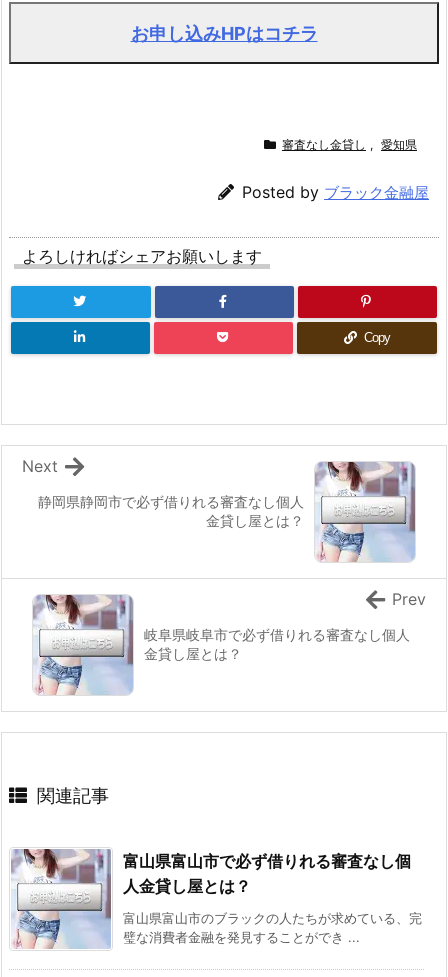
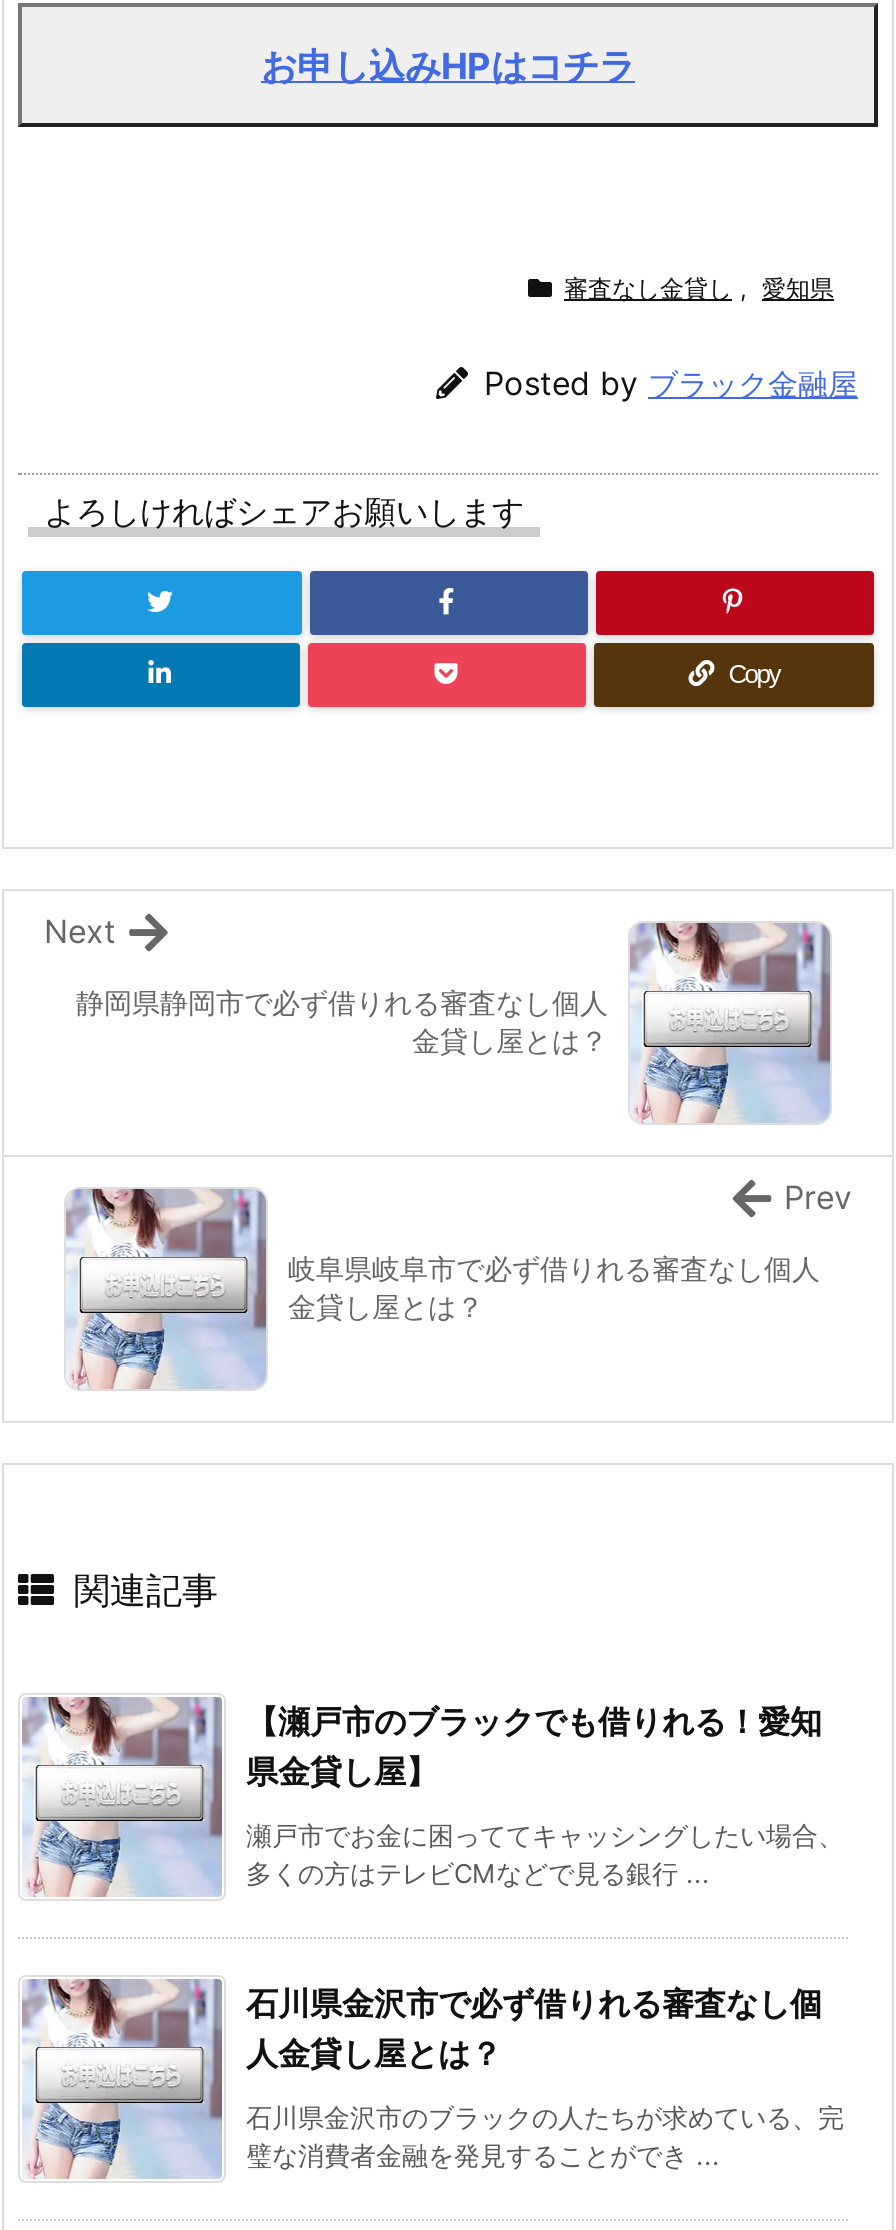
- 富山県富山市で必ず借りれる審査なし個
+ 【瀬戸市のブラックでも借りれる！愛知
+ 県金貸し屋】
+ 瀬戸市でお金に困っててキャッシングしたい場合、
+ 多くの方はテレビCMなどで見る銀行 ...
+ 石川県金沢市で必ず借りれる審査なし個

- 富山県富山市のブラックの人たちが求めている、完
+ 石川県金沢市のブラックの人たちが求めている、完
